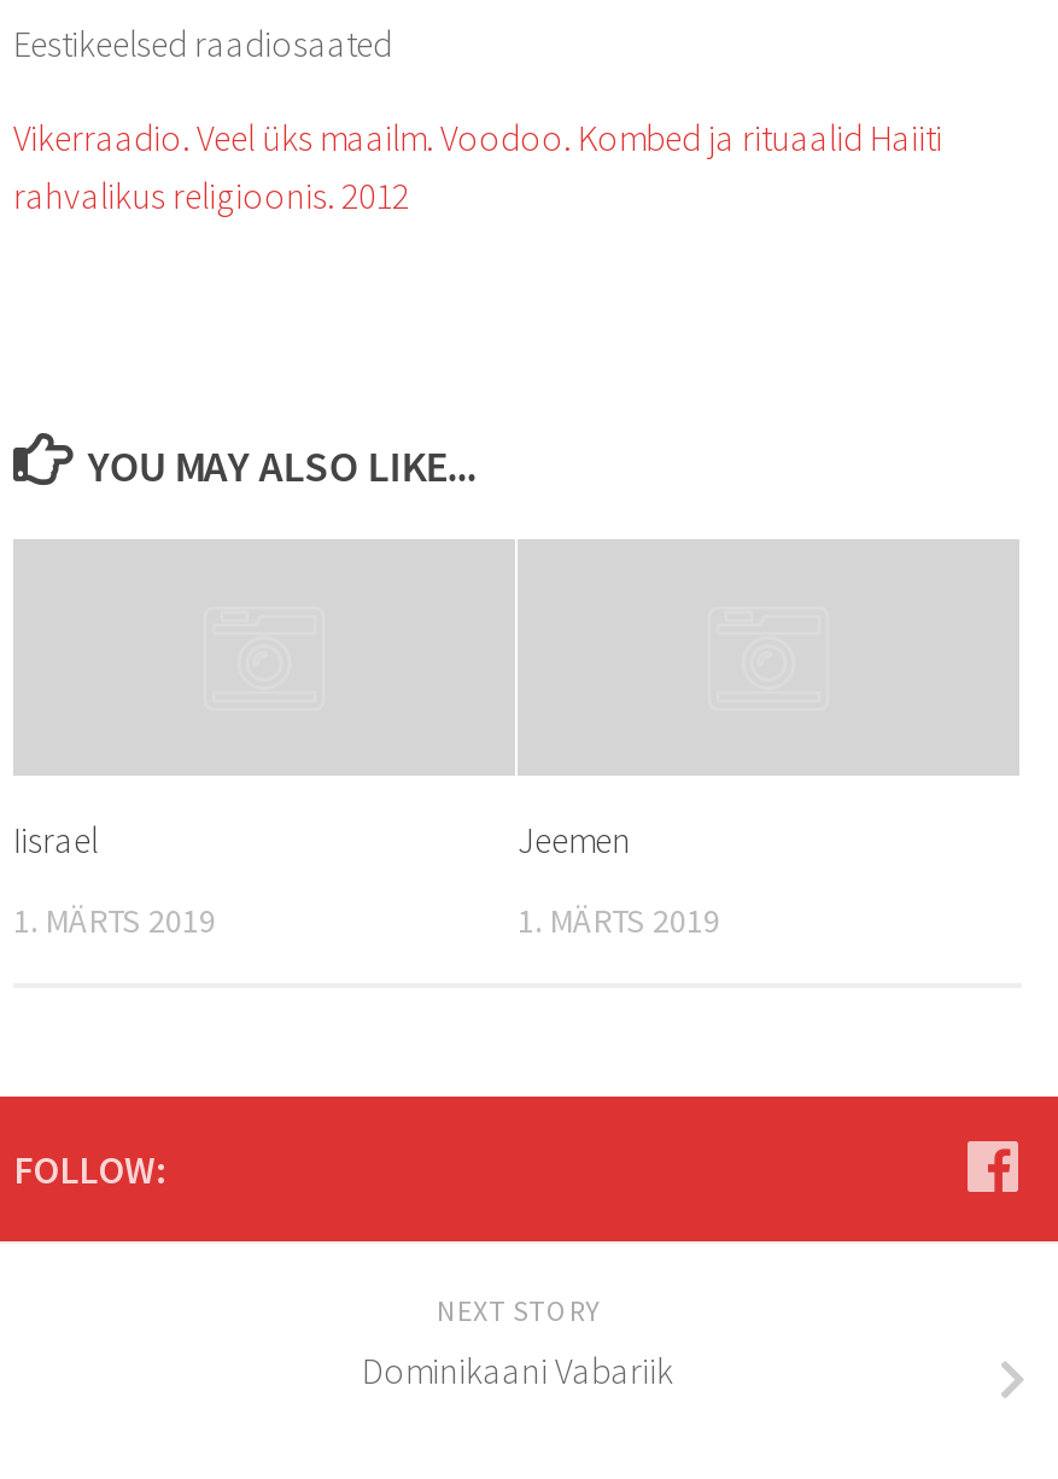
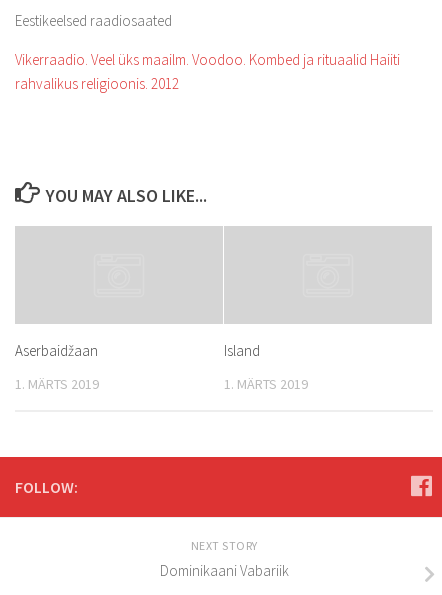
- Iisrael
+ Aserbaidžaan

- Jeemen
+ Island
